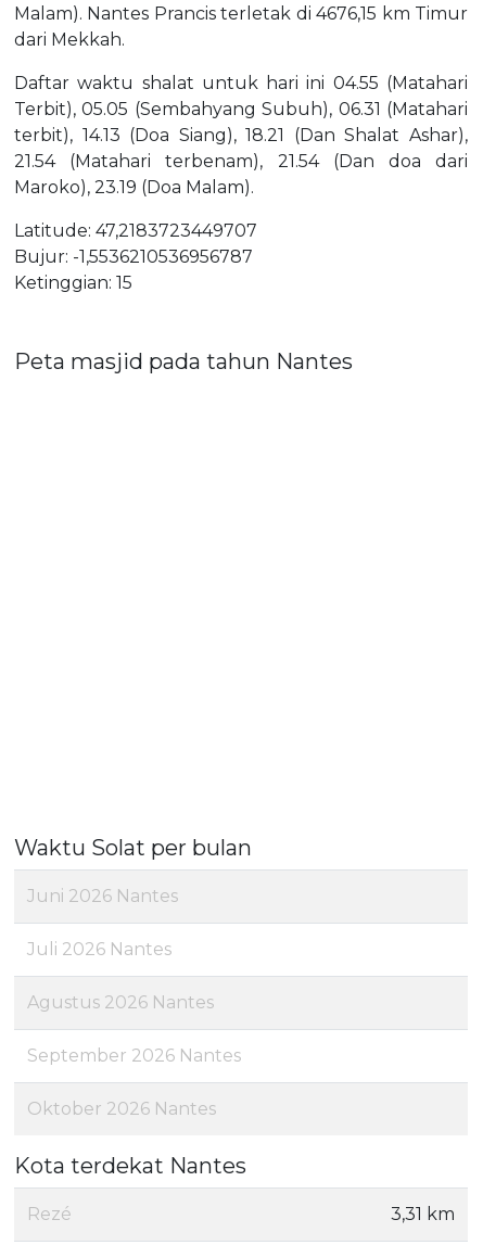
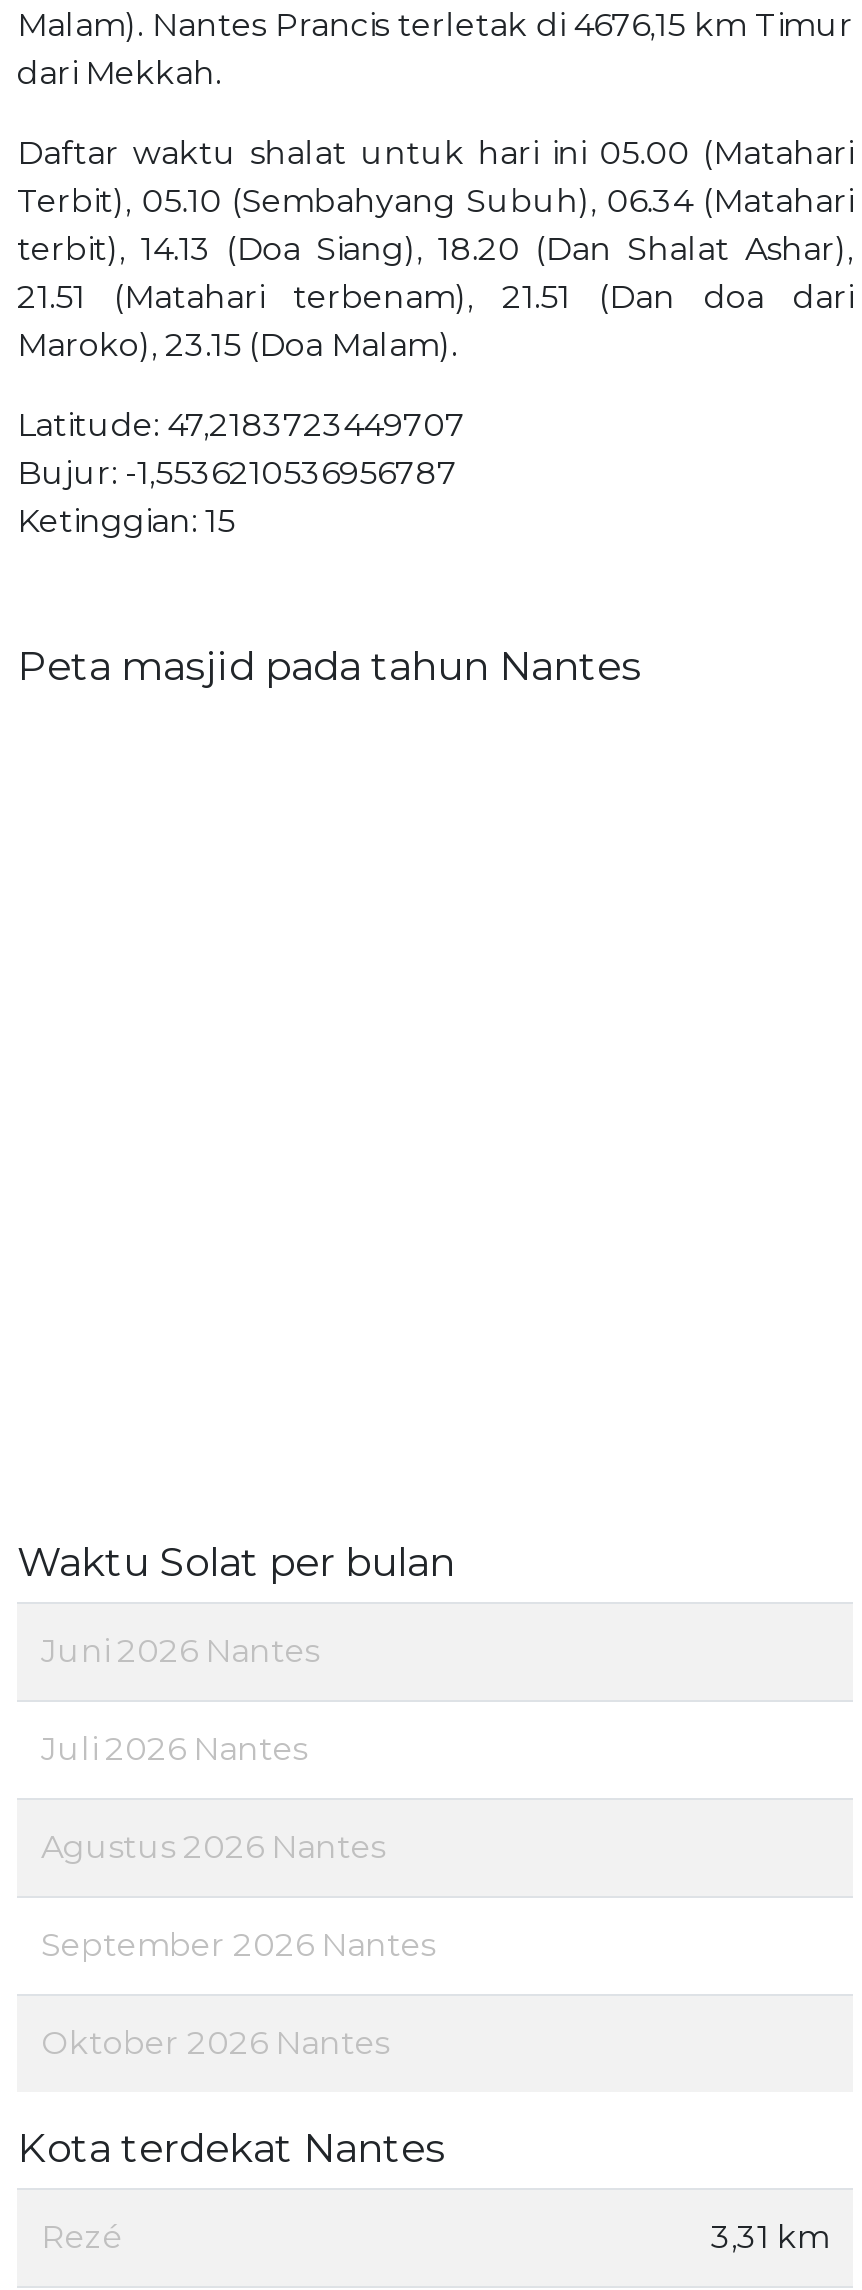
- Daftar waktu shalat untuk hari ini 04.55 (Matahari
+ Daftar waktu shalat untuk hari ini 05.00 (Matahari

- Terbit), 05.05 (Sembahyang Subuh), 06.31 (Matahari
+ Terbit), 05.10 (Sembahyang Subuh), 06.34 (Matahari

- terbit), 14.13 (Doa Siang), 18.21 (Dan Shalat Ashar),
+ terbit), 14.13 (Doa Siang), 18.20 (Dan Shalat Ashar),

- 21.54 (Matahari terbenam), 21.54 (Dan doa dari
+ 21.51 (Matahari terbenam), 21.51 (Dan doa dari

- Maroko), 23.19 (Doa Malam).
+ Maroko), 23.15 (Doa Malam).
